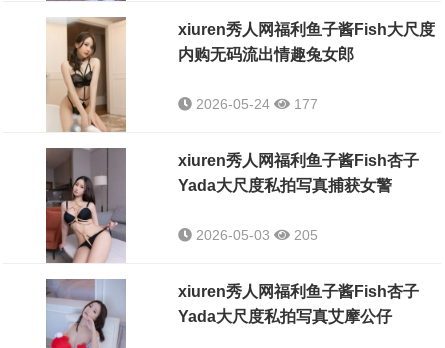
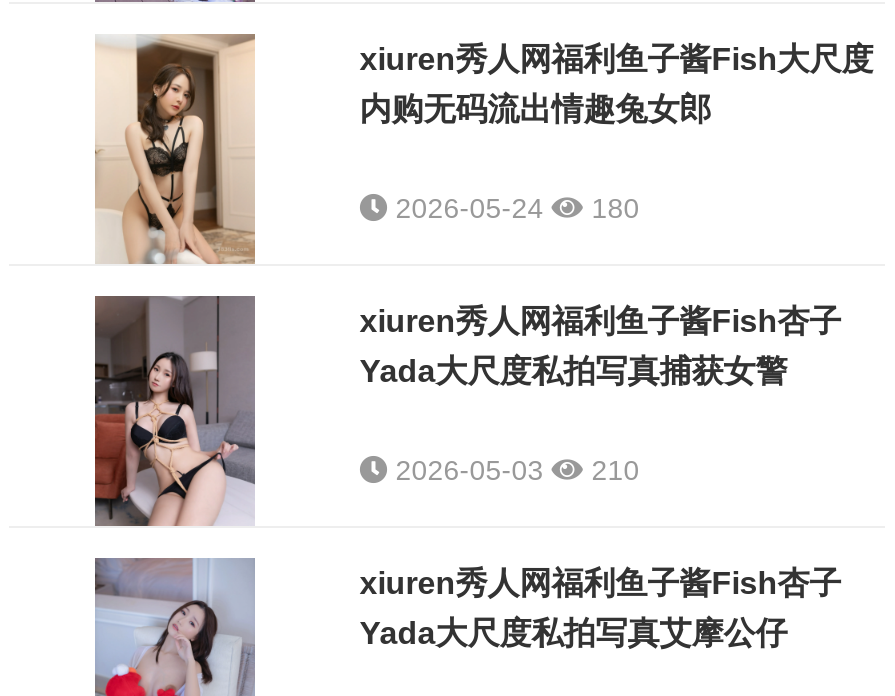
- 2026-05-24 177
+ 2026-05-24 180

- 2026-05-03 205
+ 2026-05-03 210
